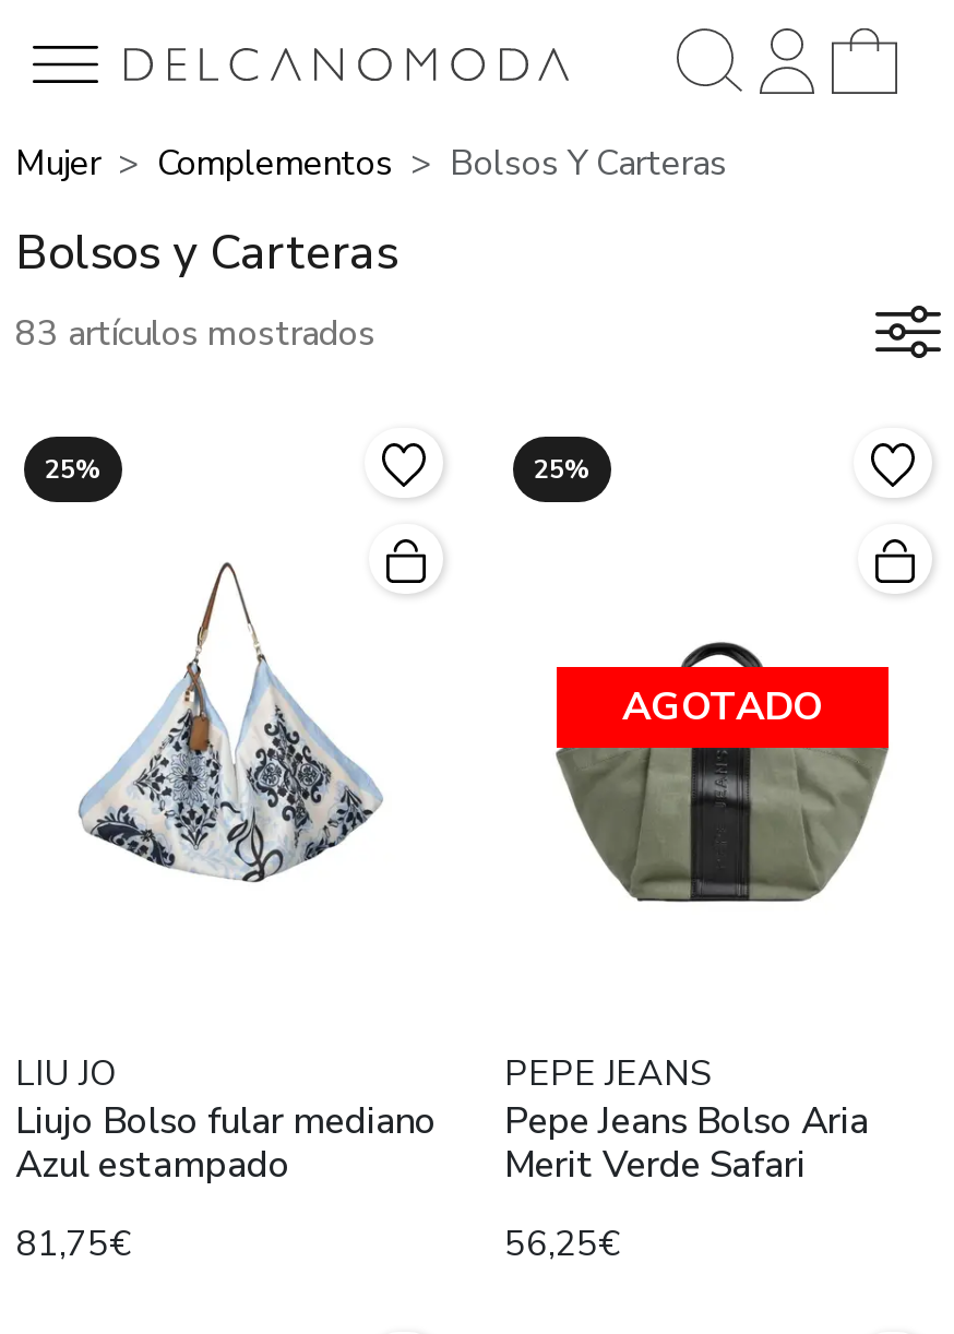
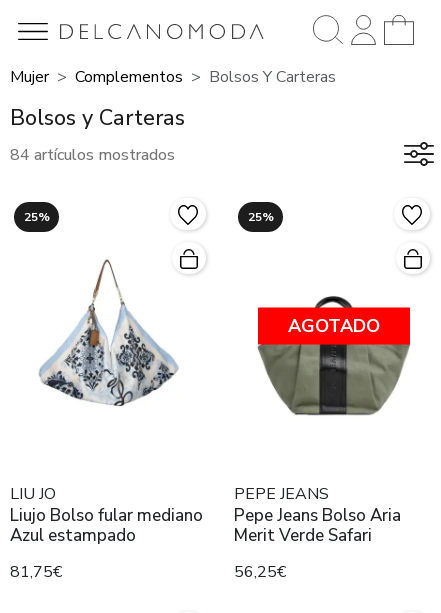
- 83 artículos mostrados
+ 84 artículos mostrados
